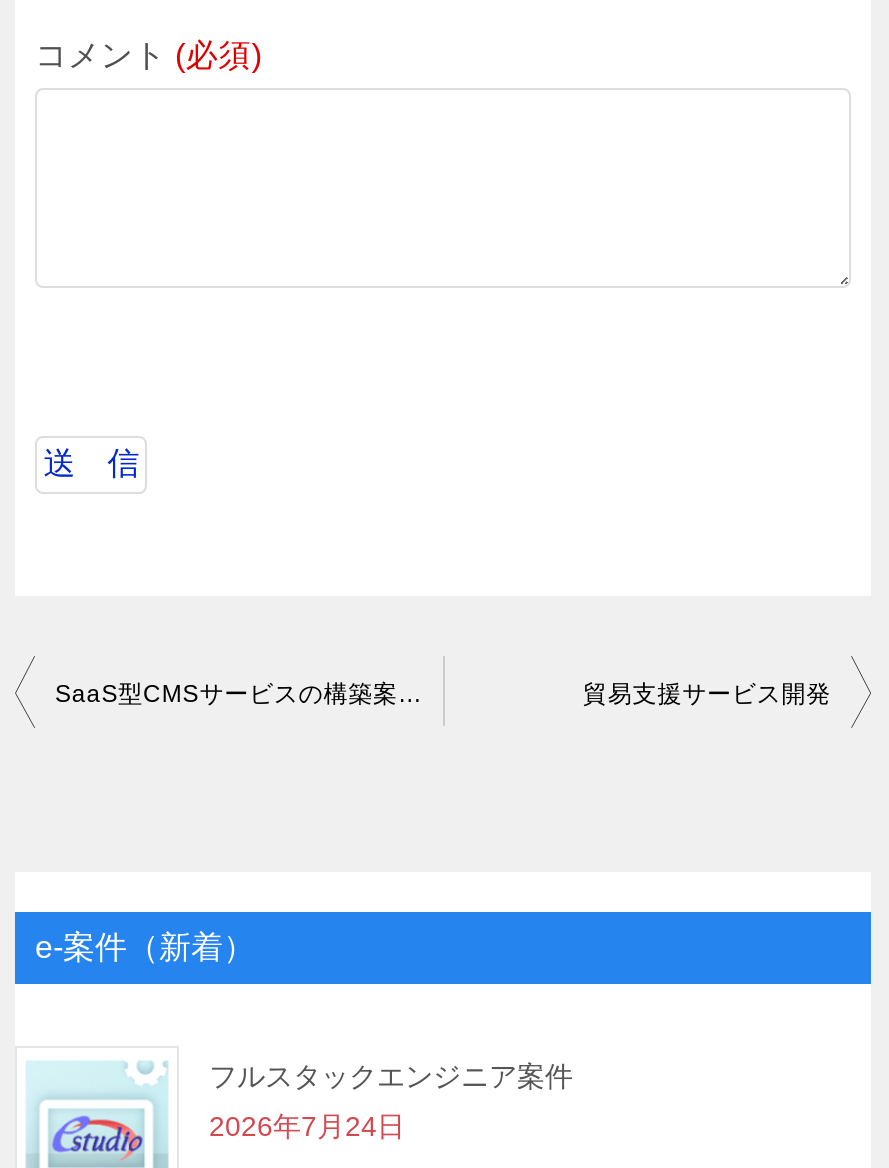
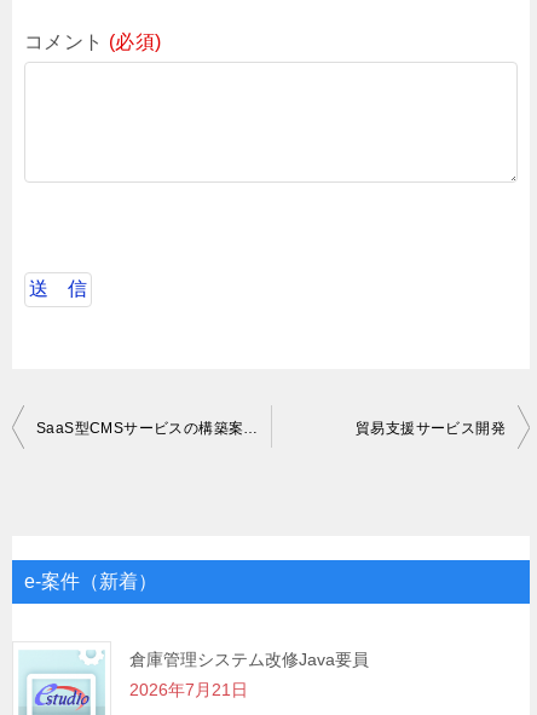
- フルスタックエンジニア案件
- 2026年7月24日
+ 倉庫管理システム改修Java要員
+ 2026年7月21日
